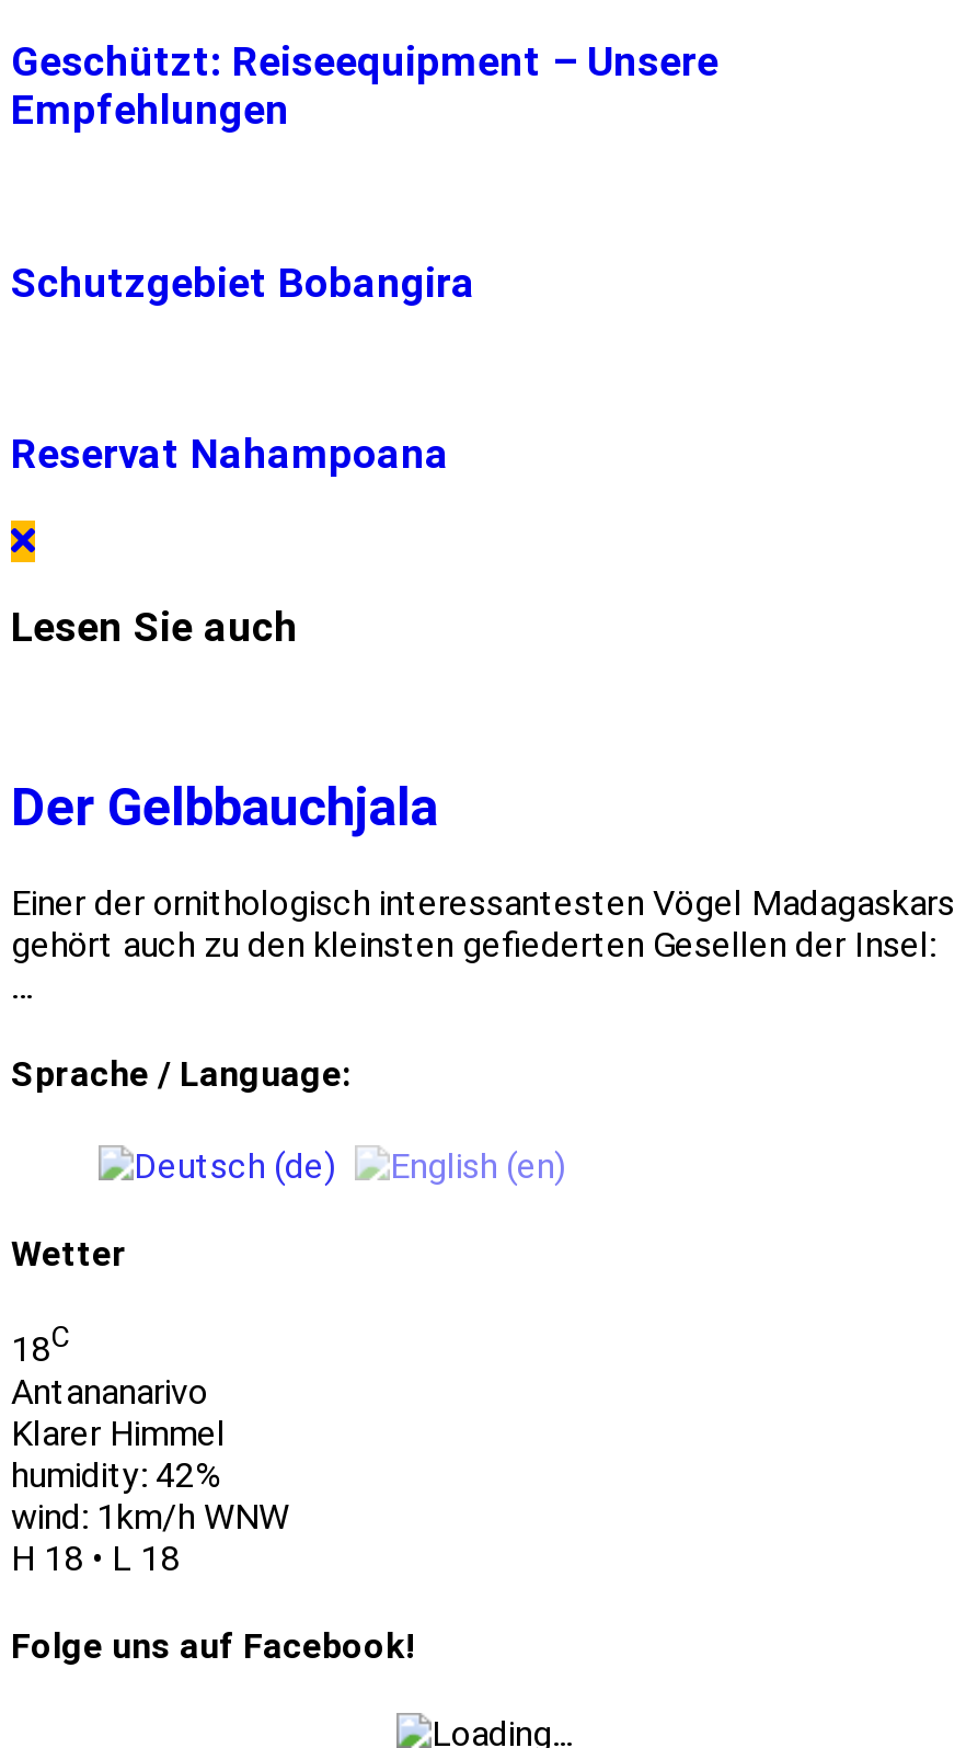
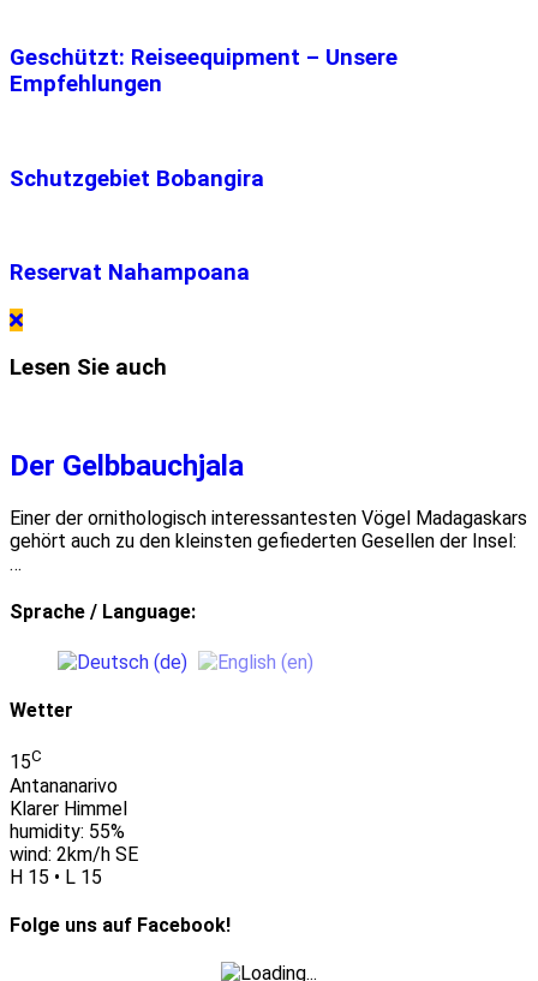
- 18C
+ 15C

- humidity: 42%
+ humidity: 55%

- wind: 1km/h WNW
+ wind: 2km/h SE

- H 18 • L 18
+ H 15 • L 15
